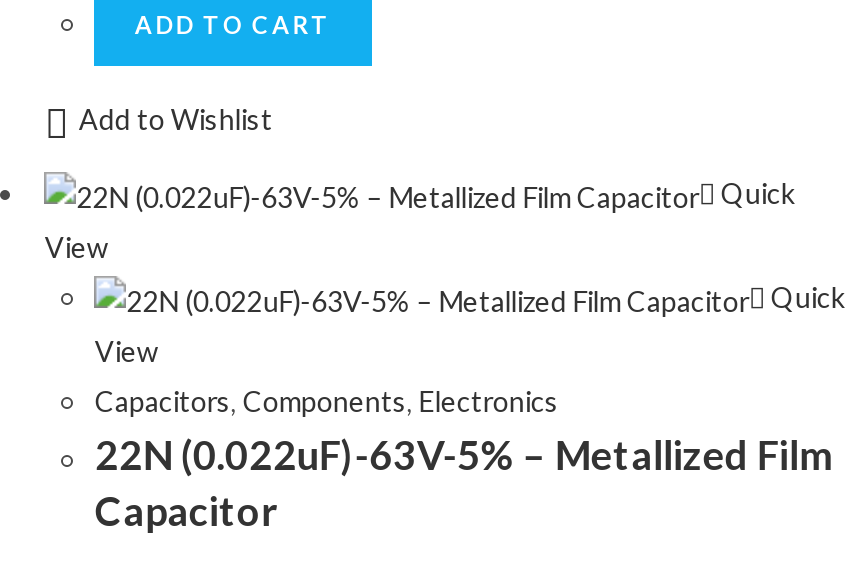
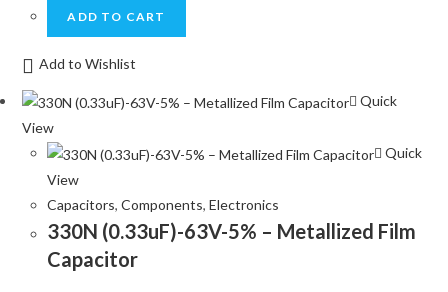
- 22N (0.022uF)-63V-5% – Metallized Film
+ 330N (0.33uF)-63V-5% – Metallized Film
